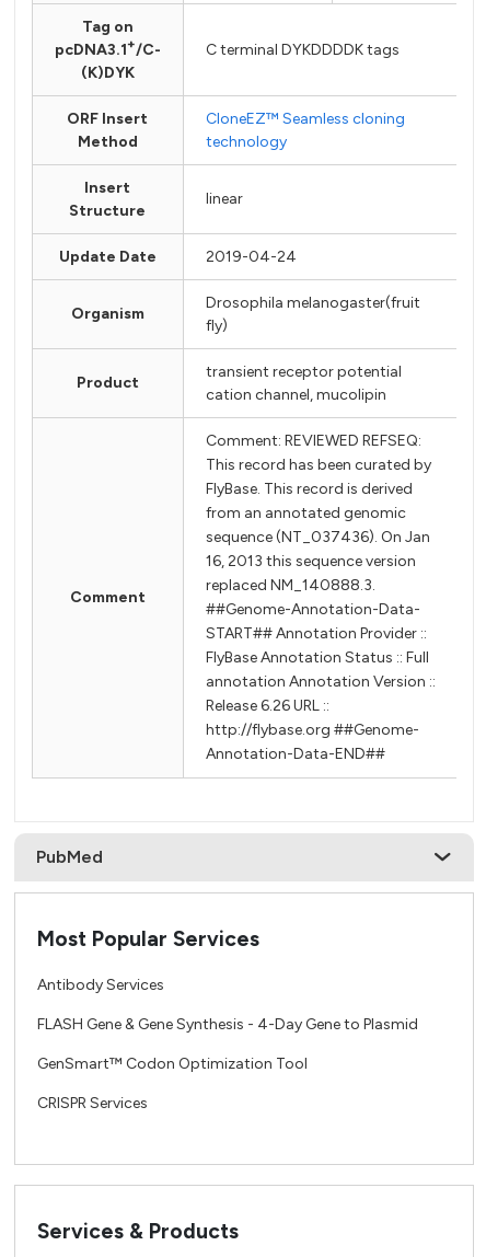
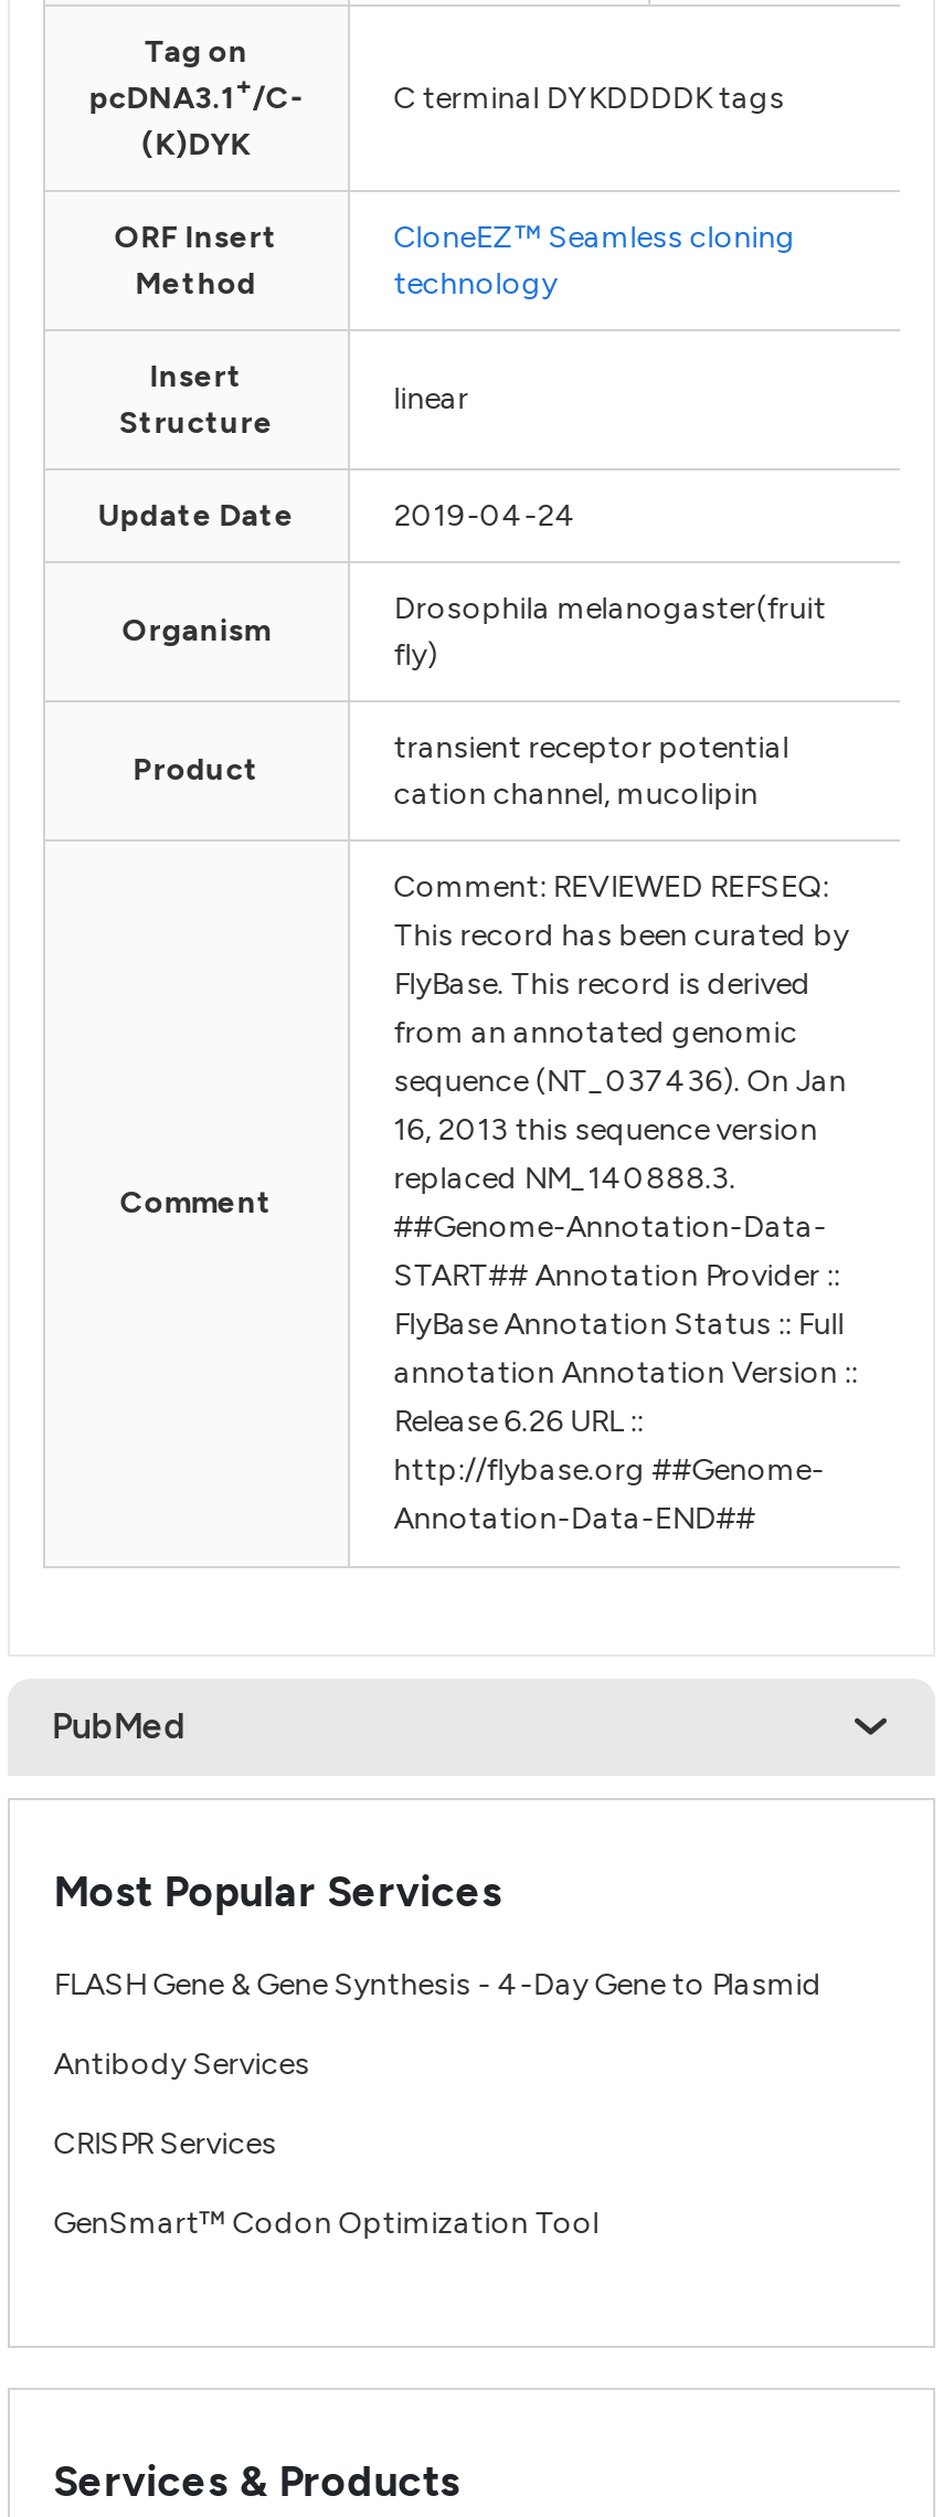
moved down: Antibody Services

moved up: FLASH Gene & Gene Synthesis - 4-Day Gene to Plasmid

moved down: GenSmart™ Codon Optimization Tool

moved up: CRISPR Services
